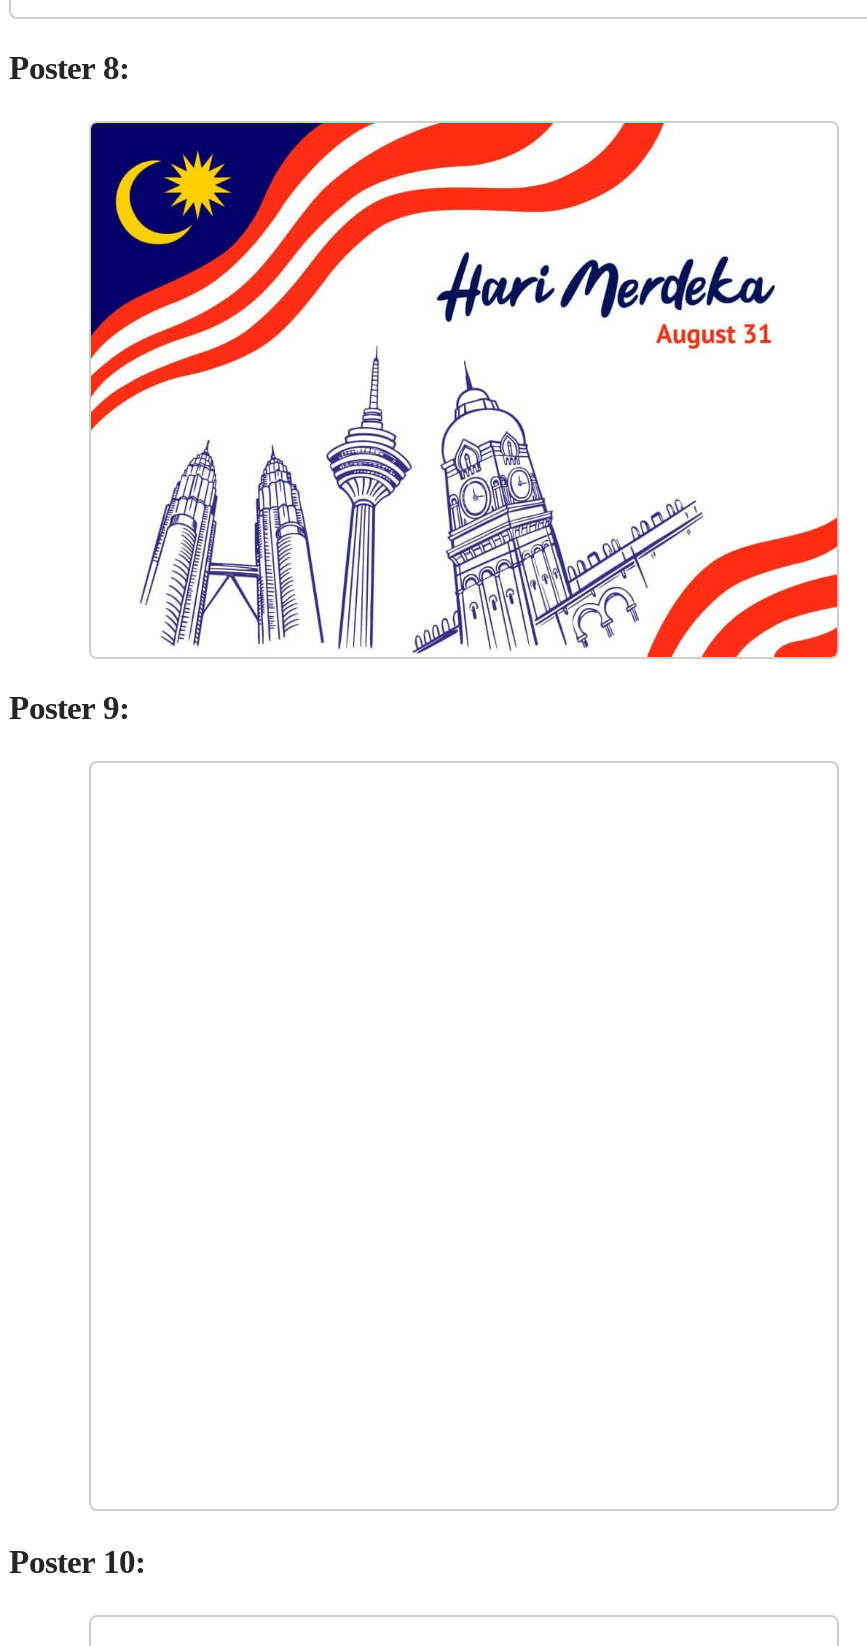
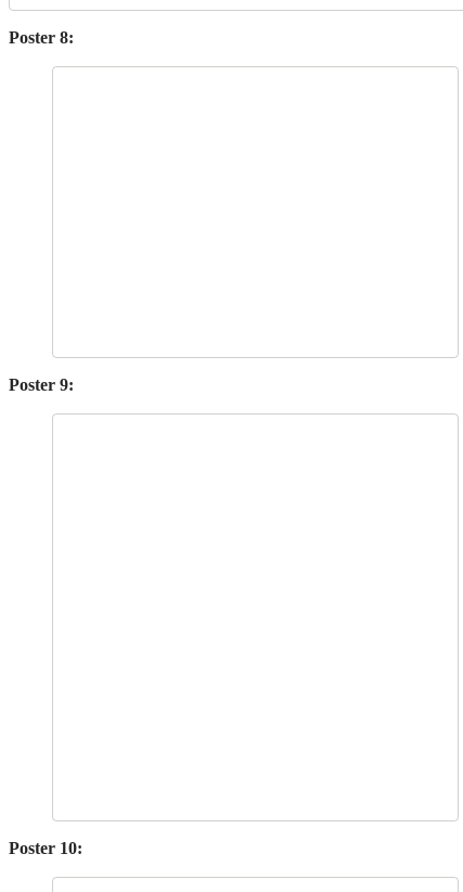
- [image]
